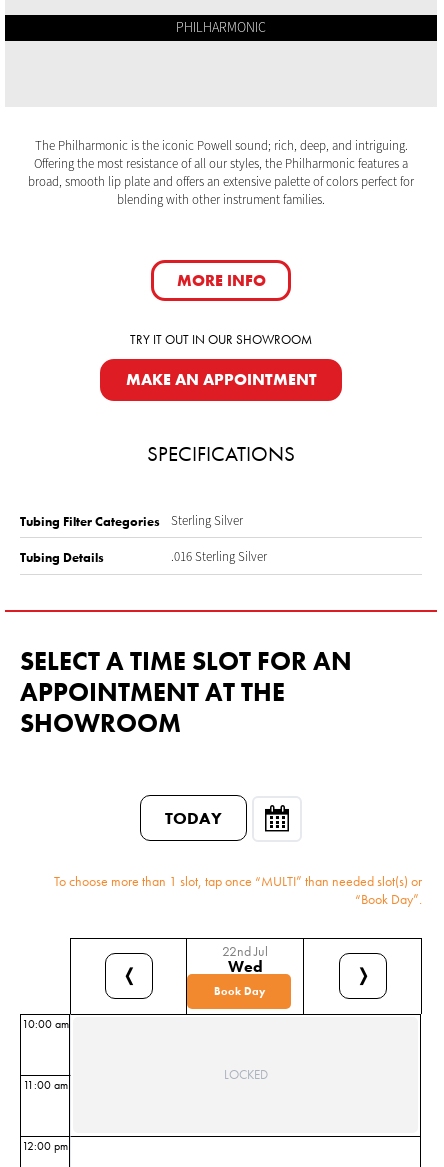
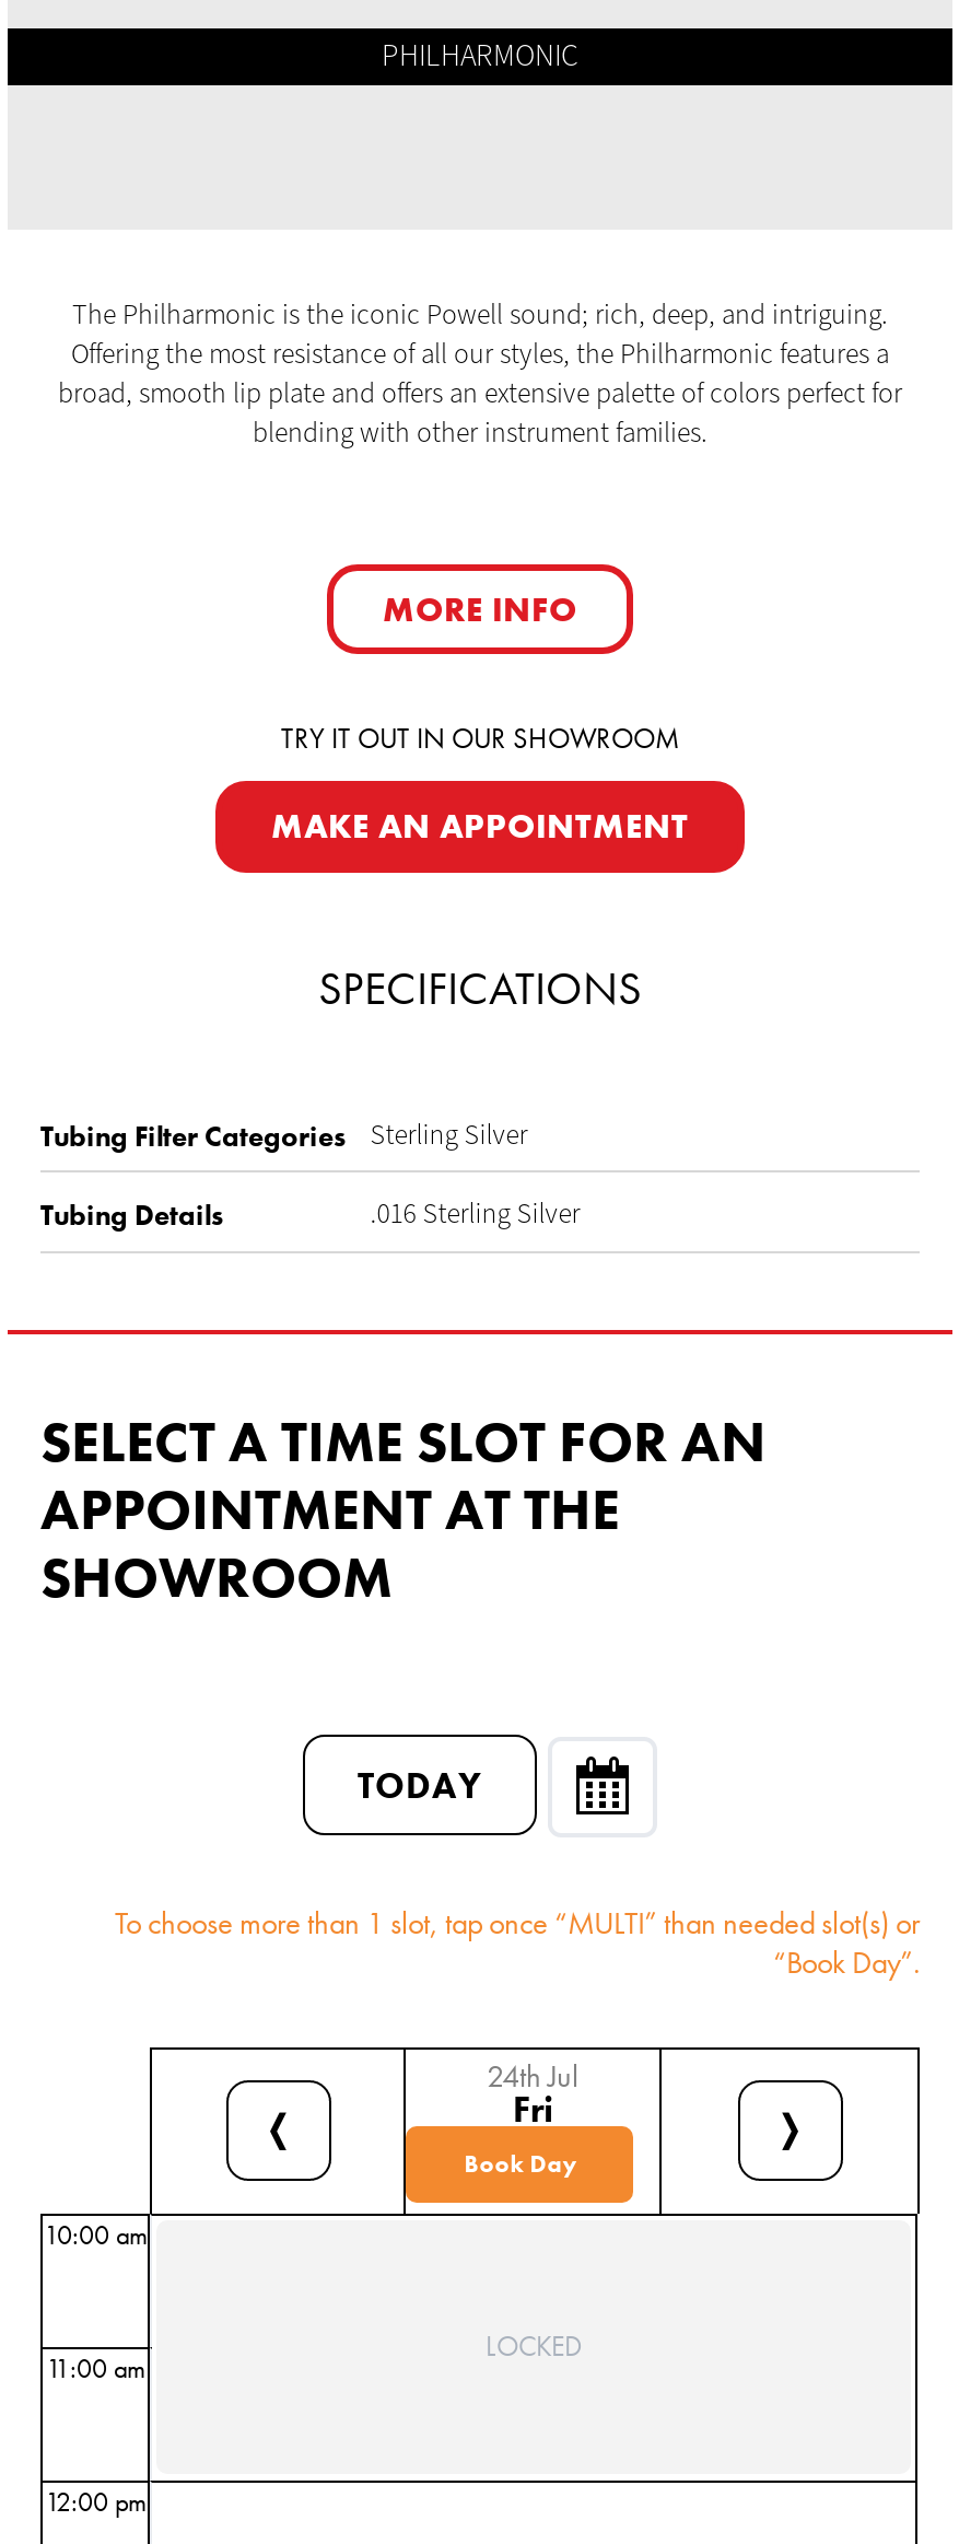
- 22nd Jul
- Wed
+ 24th Jul
+ Fri
